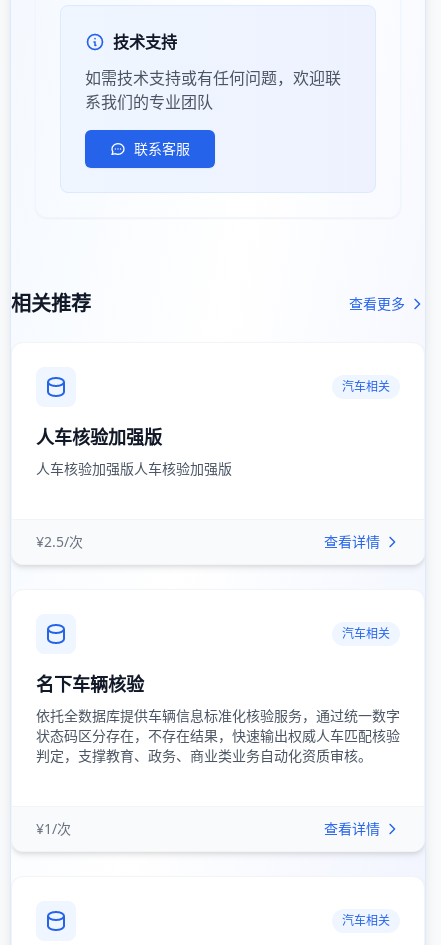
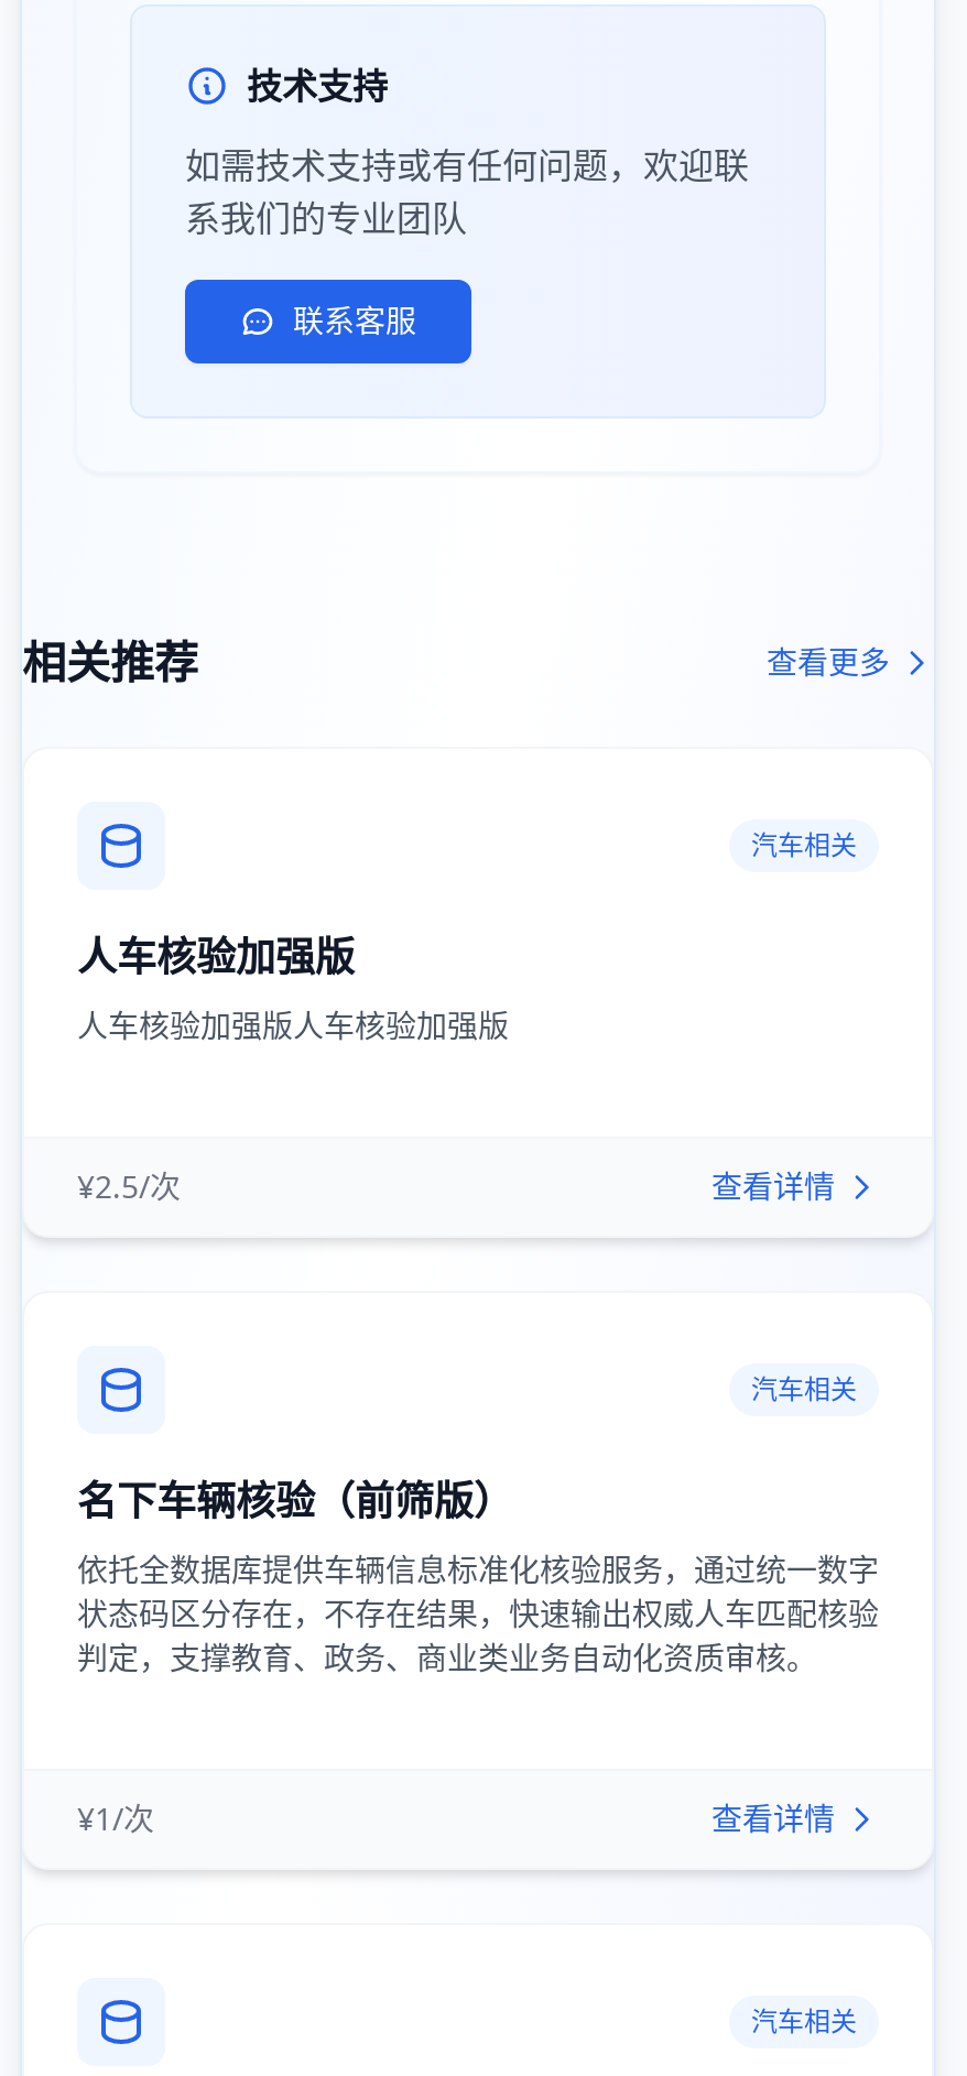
- 名下车辆核验
+ 名下车辆核验（前筛版）
